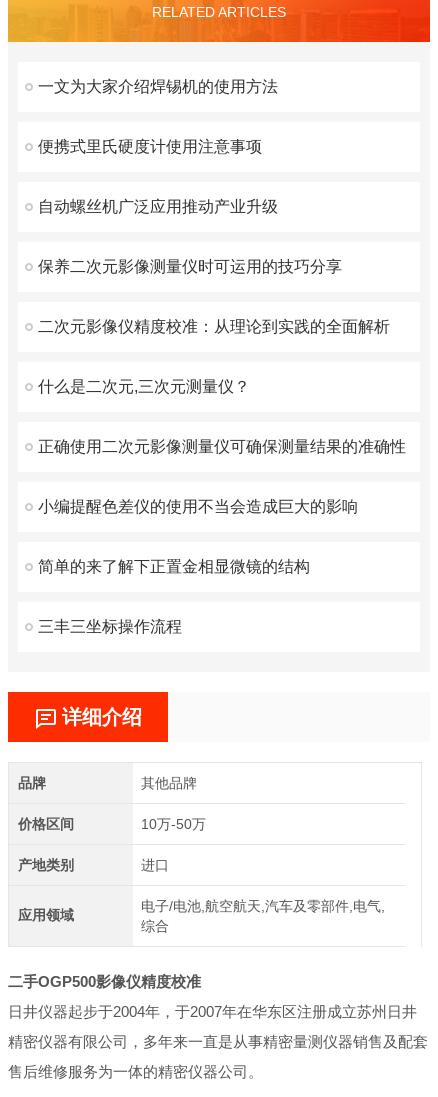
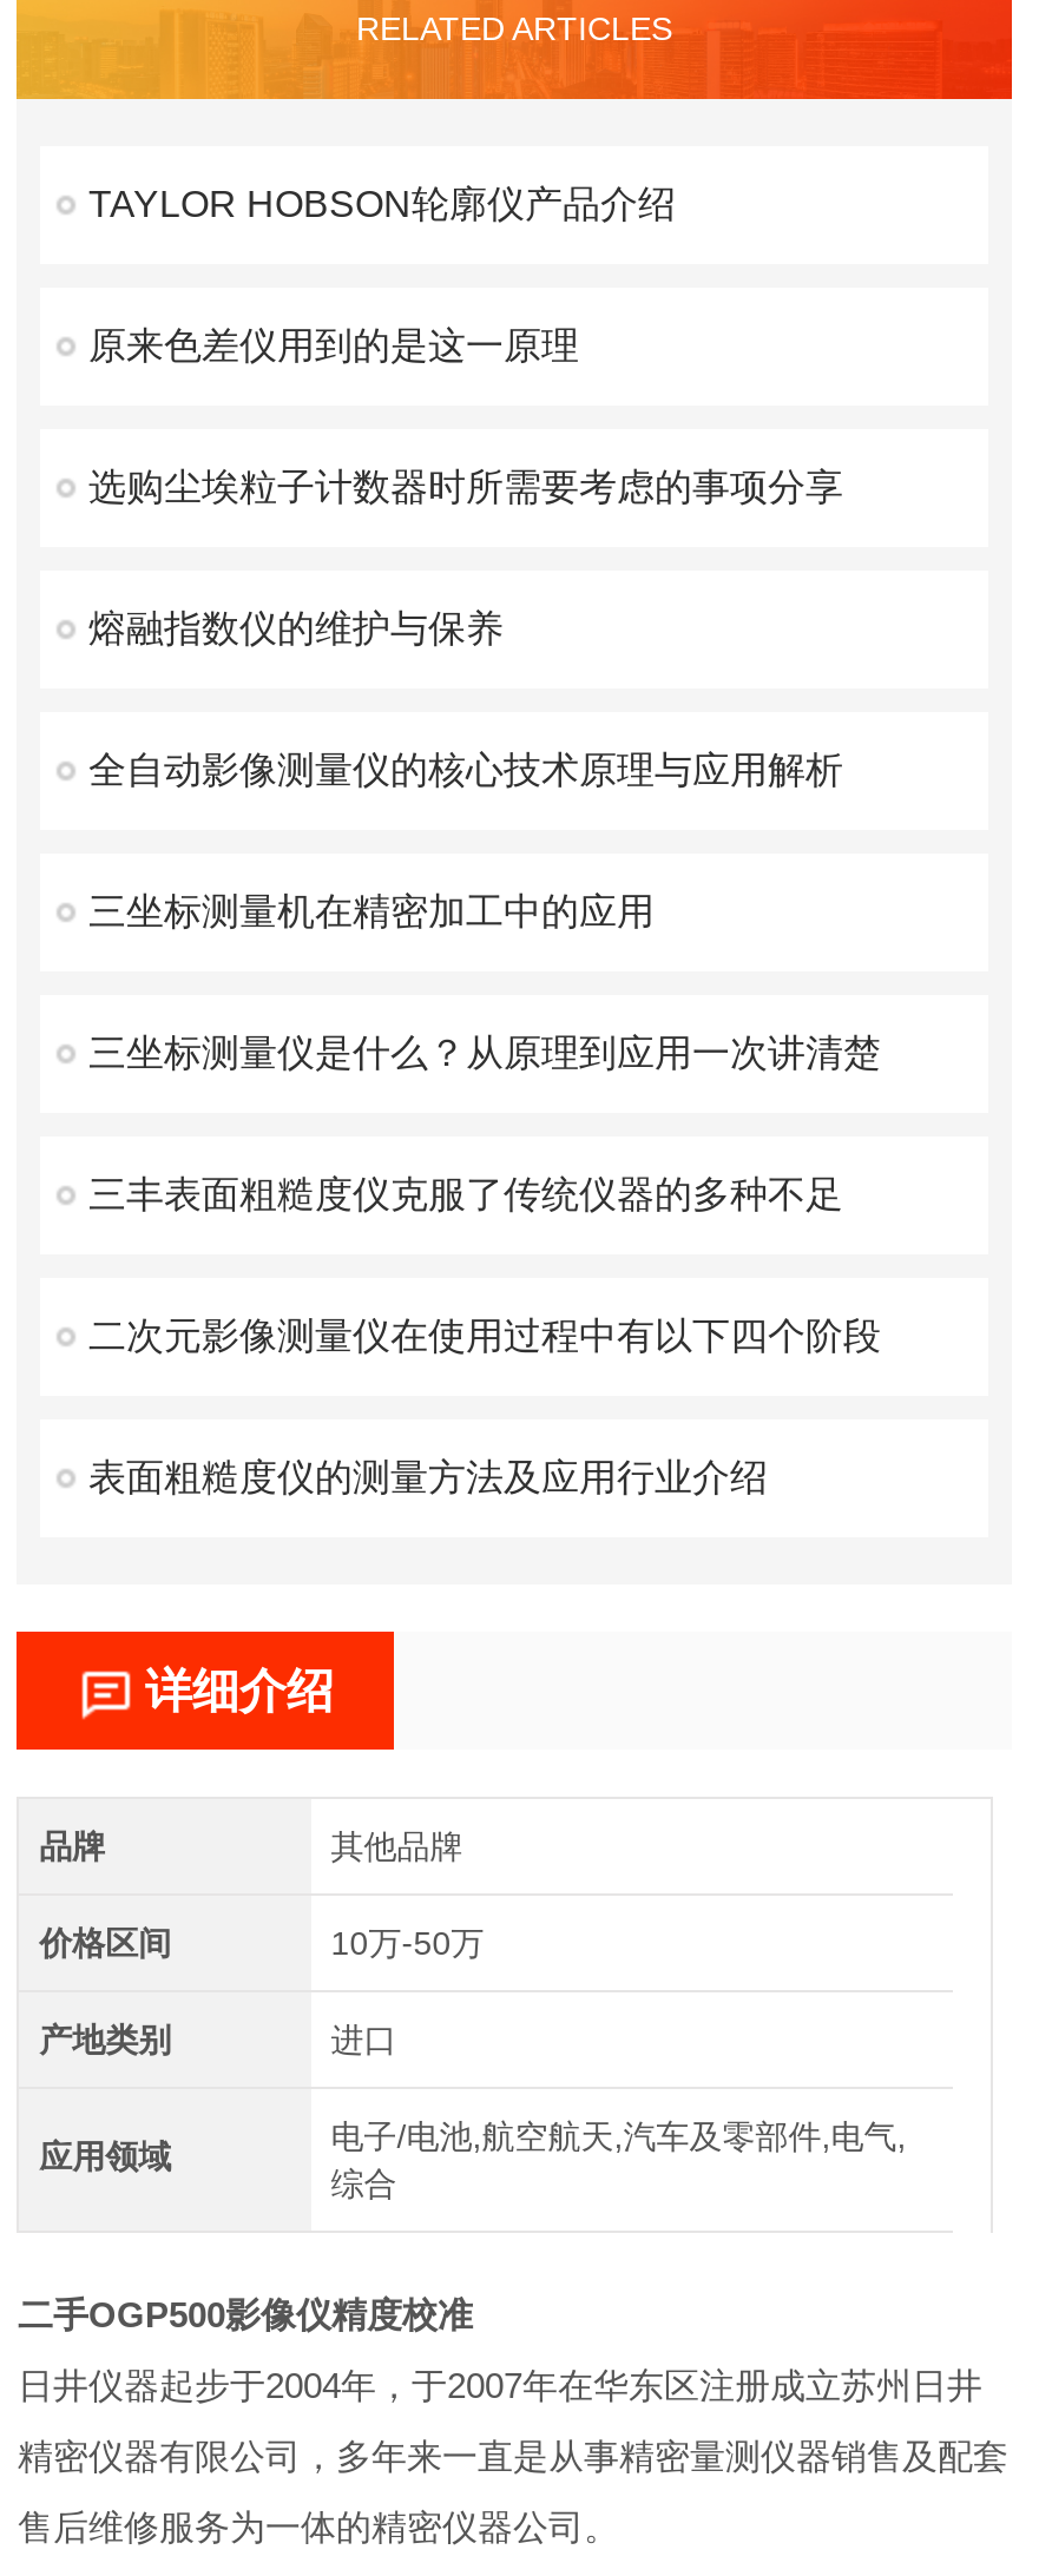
- 一文为大家介绍焊锡机的使用方法
+ TAYLOR HOBSON轮廓仪产品介绍

- 便携式里氏硬度计使用注意事项
+ 原来色差仪用到的是这一原理

- 自动螺丝机广泛应用推动产业升级
+ 选购尘埃粒子计数器时所需要考虑的事项分享

- 保养二次元影像测量仪时可运用的技巧分享
+ 熔融指数仪的维护与保养

- 二次元影像仪精度校准：从理论到实践的全面解析
+ 全自动影像测量仪的核心技术原理与应用解析

- 什么是二次元,三次元测量仪？
+ 三坐标测量机在精密加工中的应用

- 正确使用二次元影像测量仪可确保测量结果的准确性
+ 三坐标测量仪是什么？从原理到应用一次讲清楚

- 小编提醒色差仪的使用不当会造成巨大的影响
+ 三丰表面粗糙度仪克服了传统仪器的多种不足

- 简单的来了解下正置金相显微镜的结构
+ 二次元影像测量仪在使用过程中有以下四个阶段

- 三丰三坐标操作流程
+ 表面粗糙度仪的测量方法及应用行业介绍
